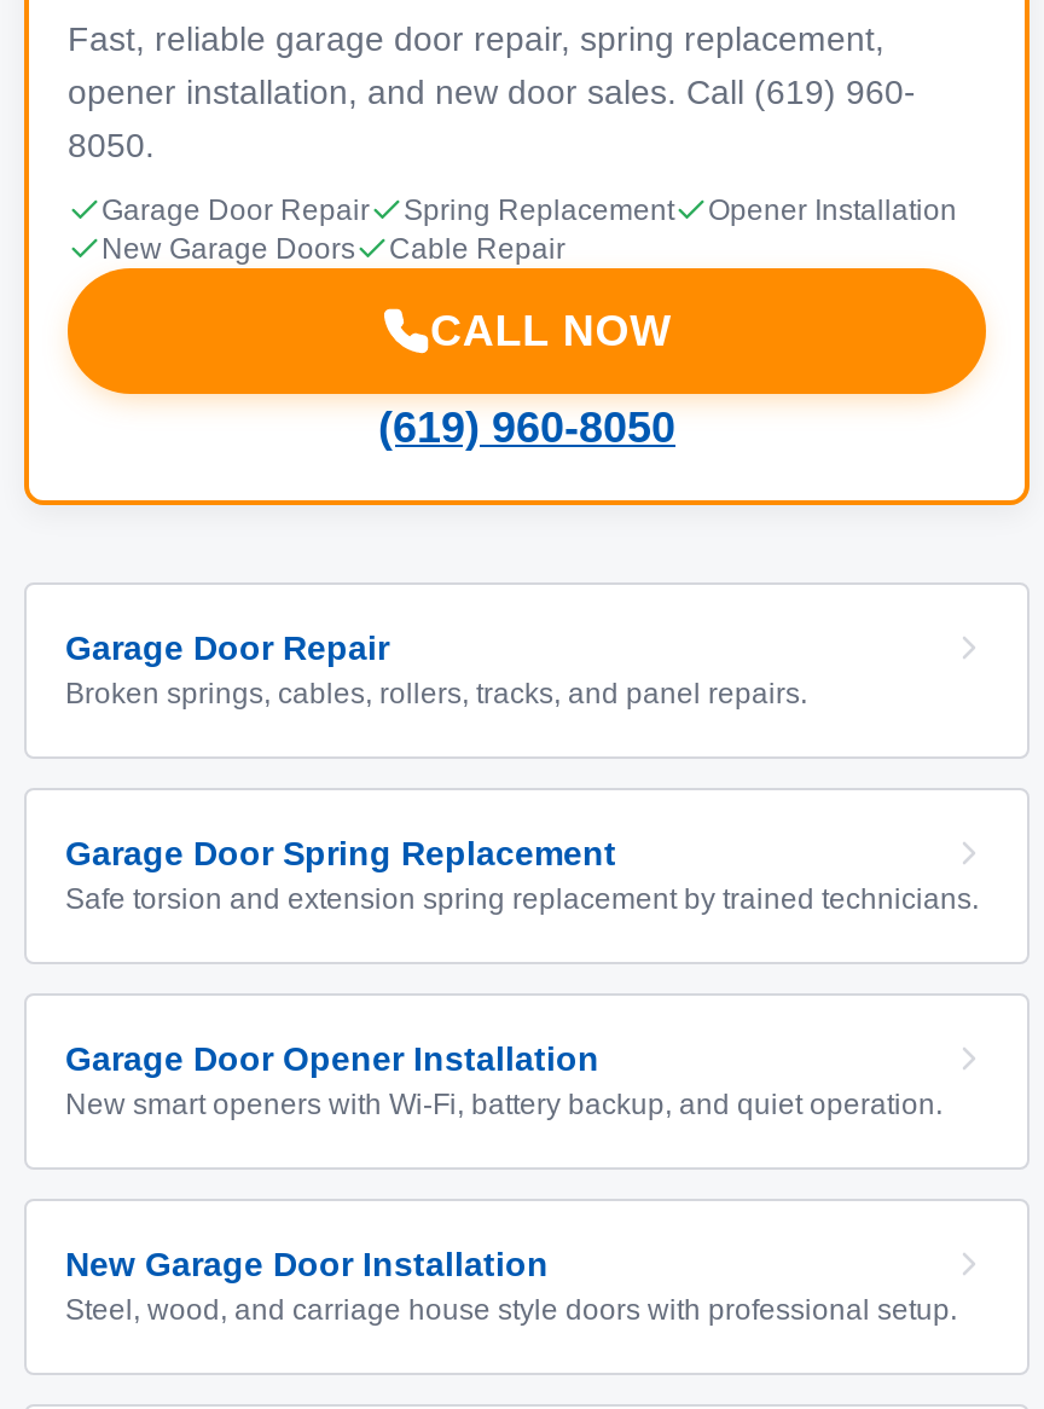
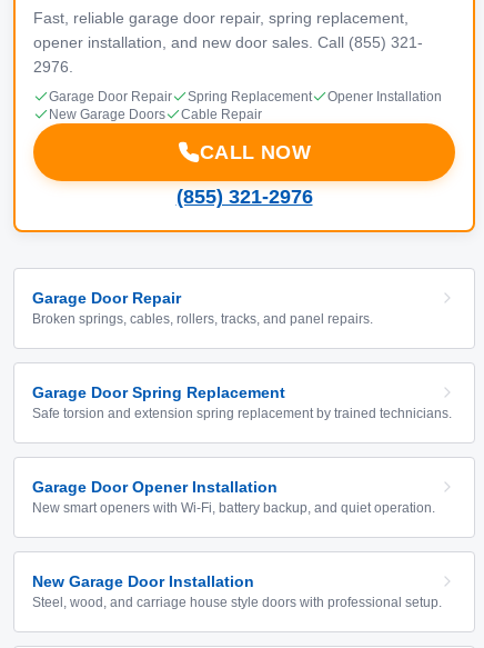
- opener installation, and new door sales. Call (619) 960-
+ opener installation, and new door sales. Call (855) 321-

- 8050.
+ 2976.

- (619) 960-8050
+ (855) 321-2976
